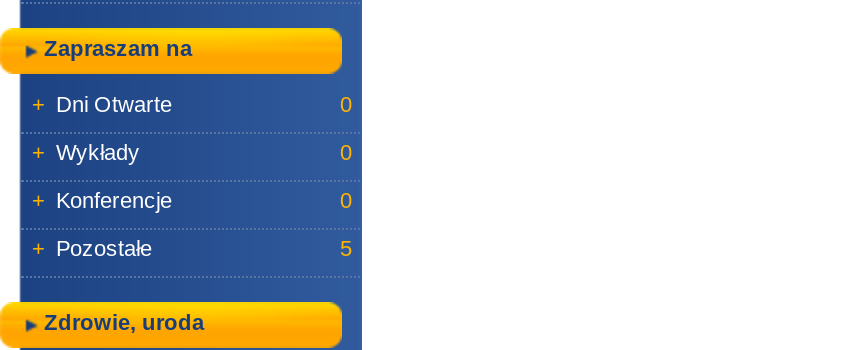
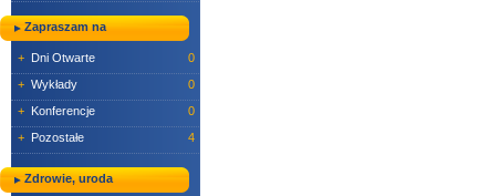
- 5
+ 4
